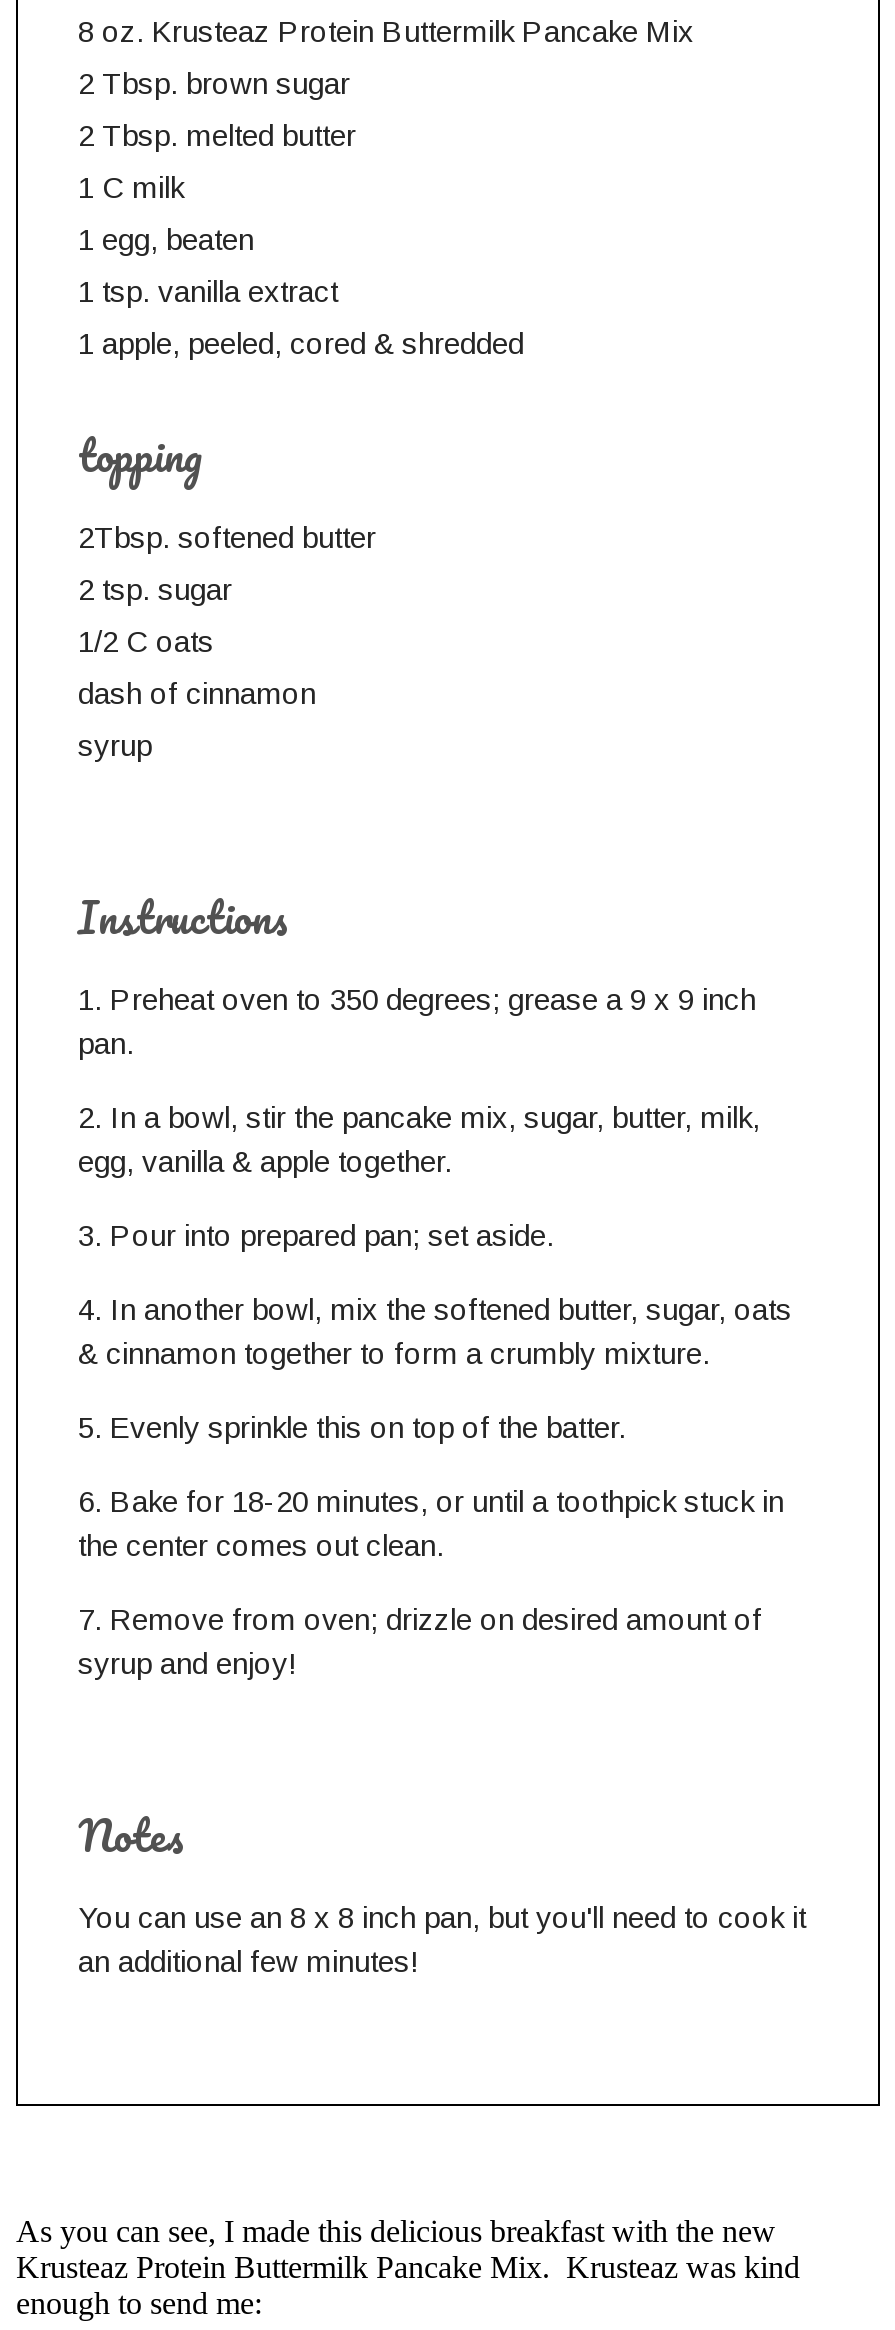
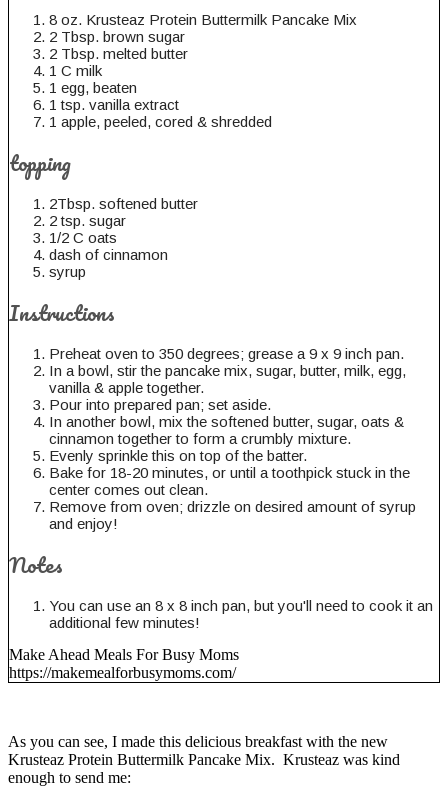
- You can use an 8 x 8 inch pan, but you'll need to cook it
- an additional few minutes!
+ You can use an 8 x 8 inch pan, but you'll need to cook it an
+ additional few minutes!
+ Make Ahead Meals For Busy Moms
+ https://makemealforbusymoms.com/
